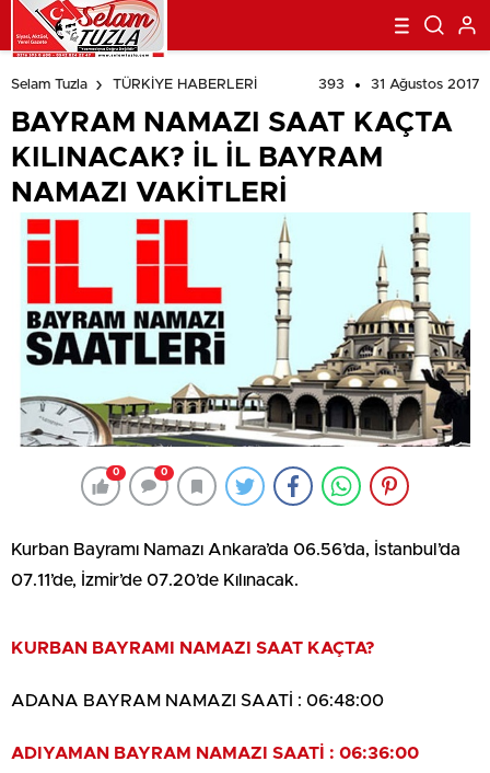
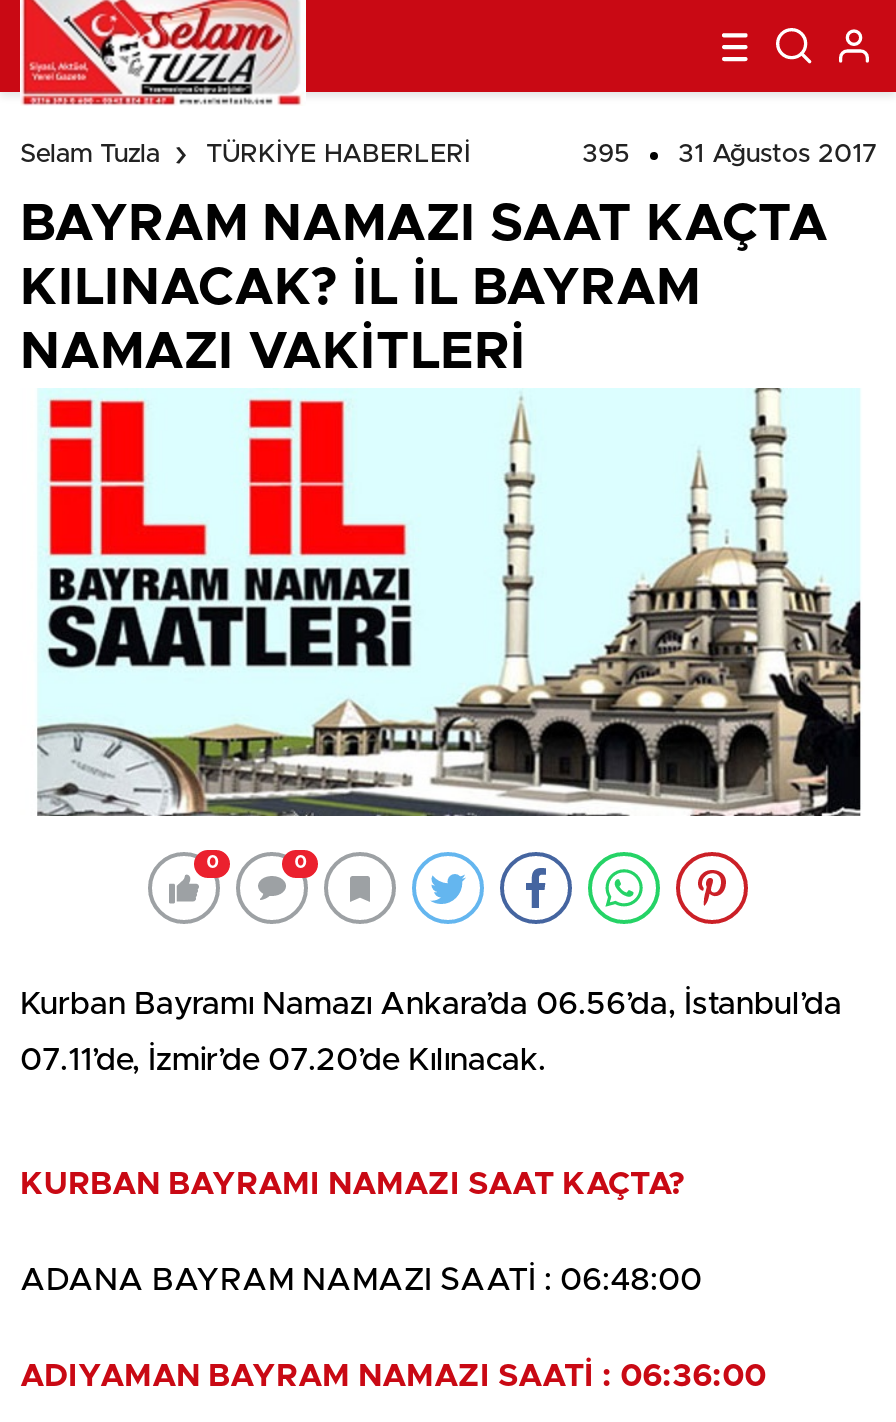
- 393 31 Ağustos 2017
+ 395 31 Ağustos 2017
